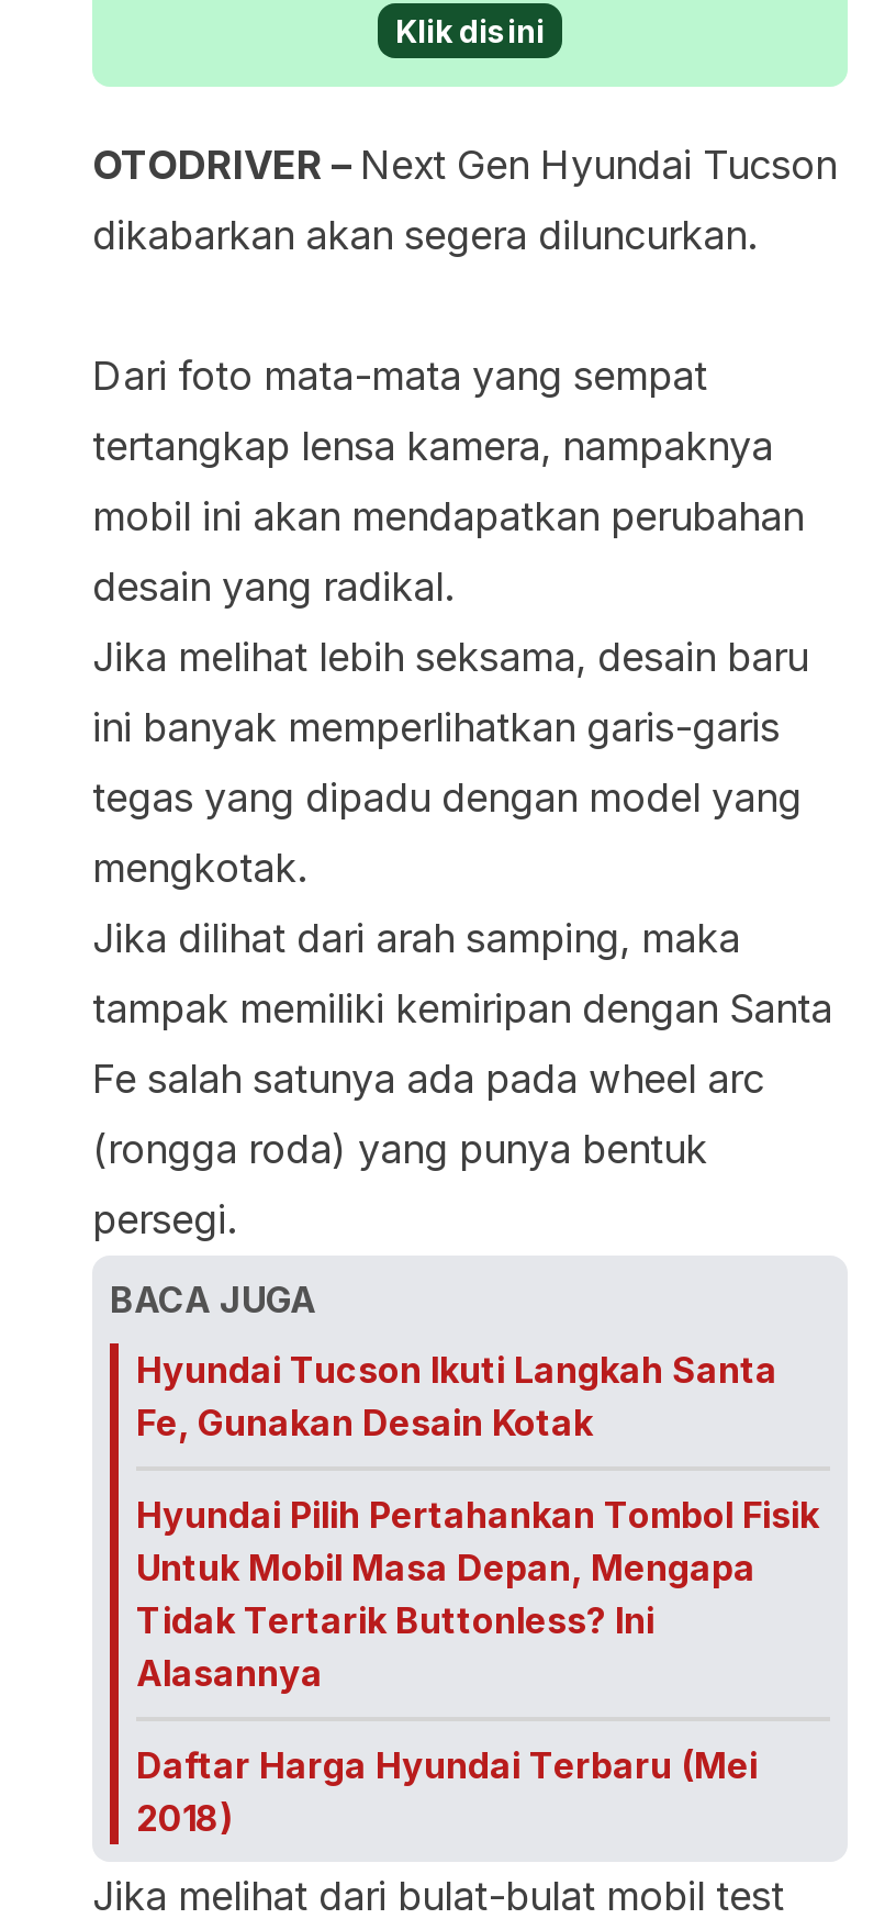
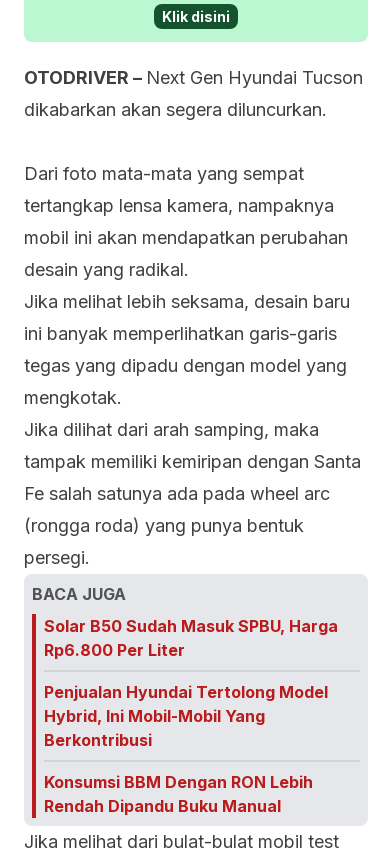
- Hyundai Tucson Ikuti Langkah Santa
- Fe, Gunakan Desain Kotak
+ Solar B50 Sudah Masuk SPBU, Harga
+ Rp6.800 Per Liter

- Hyundai Pilih Pertahankan Tombol Fisik
- Untuk Mobil Masa Depan, Mengapa
- Tidak Tertarik Buttonless? Ini
- Alasannya
+ Penjualan Hyundai Tertolong Model
+ Hybrid, Ini Mobil-Mobil Yang
+ Berkontribusi

- Daftar Harga Hyundai Terbaru (Mei
- 2018)
+ Konsumsi BBM Dengan RON Lebih
+ Rendah Dipandu Buku Manual
